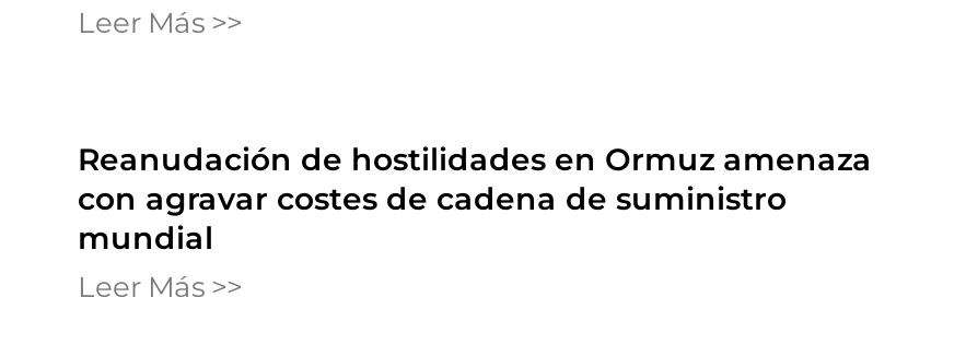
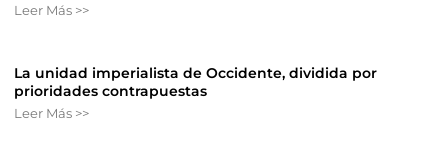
- Reanudación de hostilidades en Ormuz amenaza
- con agravar costes de cadena de suministro
- mundial
+ La unidad imperialista de Occidente, dividida por
+ prioridades contrapuestas
